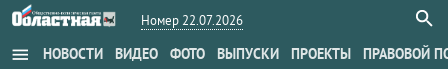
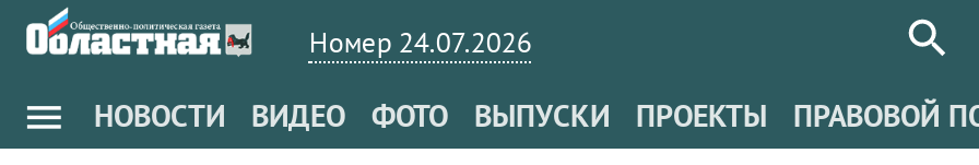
- Номер 22.07.2026
+ Номер 24.07.2026
